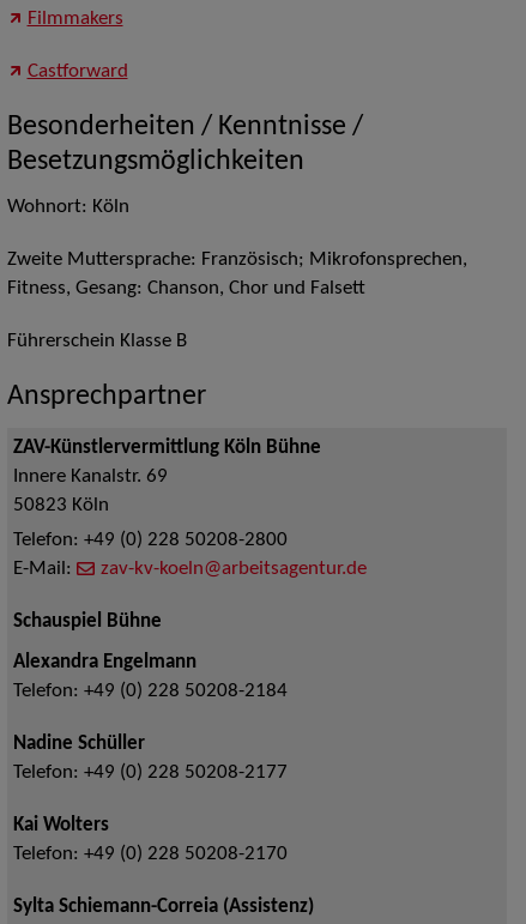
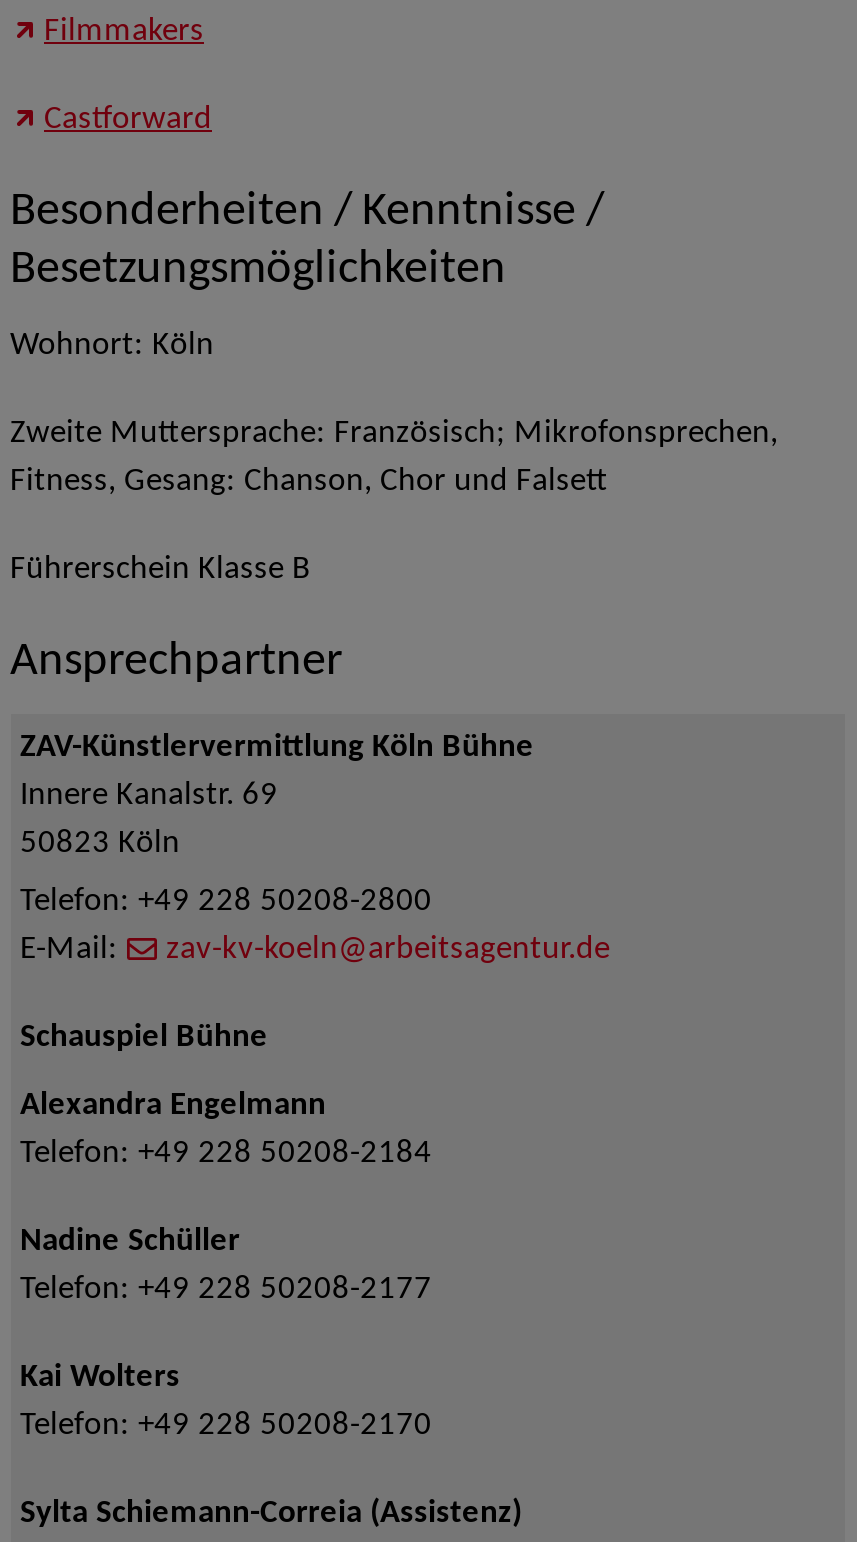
- Telefon: +49 (0) 228 50208-2800
+ Telefon: +49 228 50208-2800

- Telefon: +49 (0) 228 50208-2184
+ Telefon: +49 228 50208-2184

- Telefon: +49 (0) 228 50208-2177
+ Telefon: +49 228 50208-2177

- Telefon: +49 (0) 228 50208-2170
+ Telefon: +49 228 50208-2170
